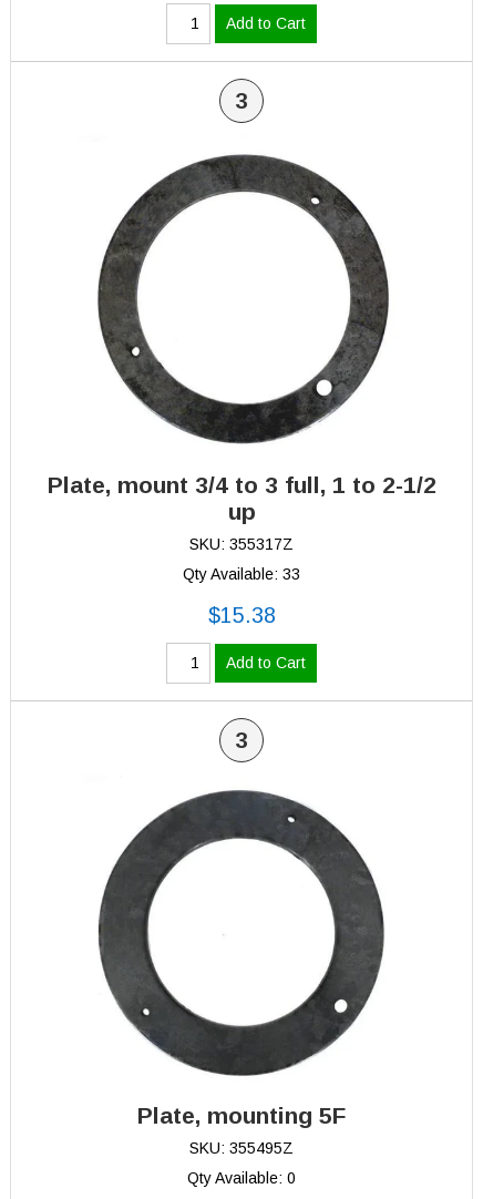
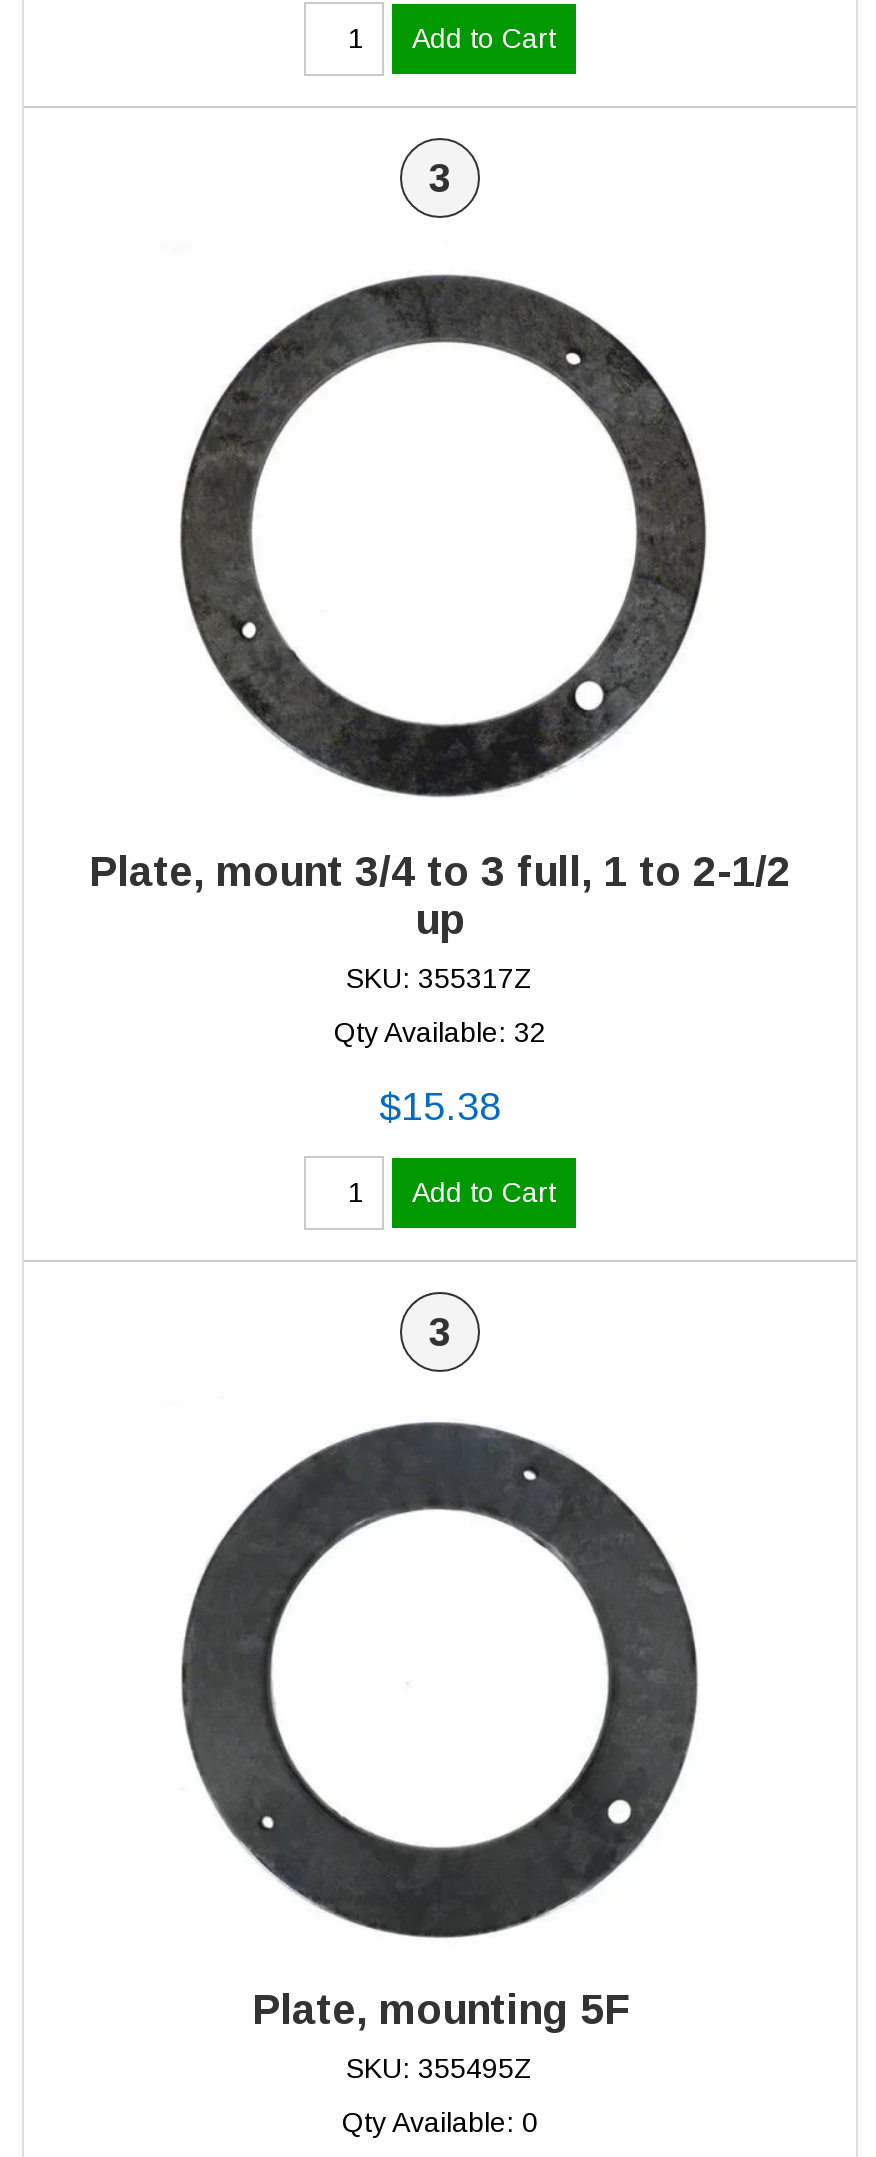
- Qty Available: 33
+ Qty Available: 32
